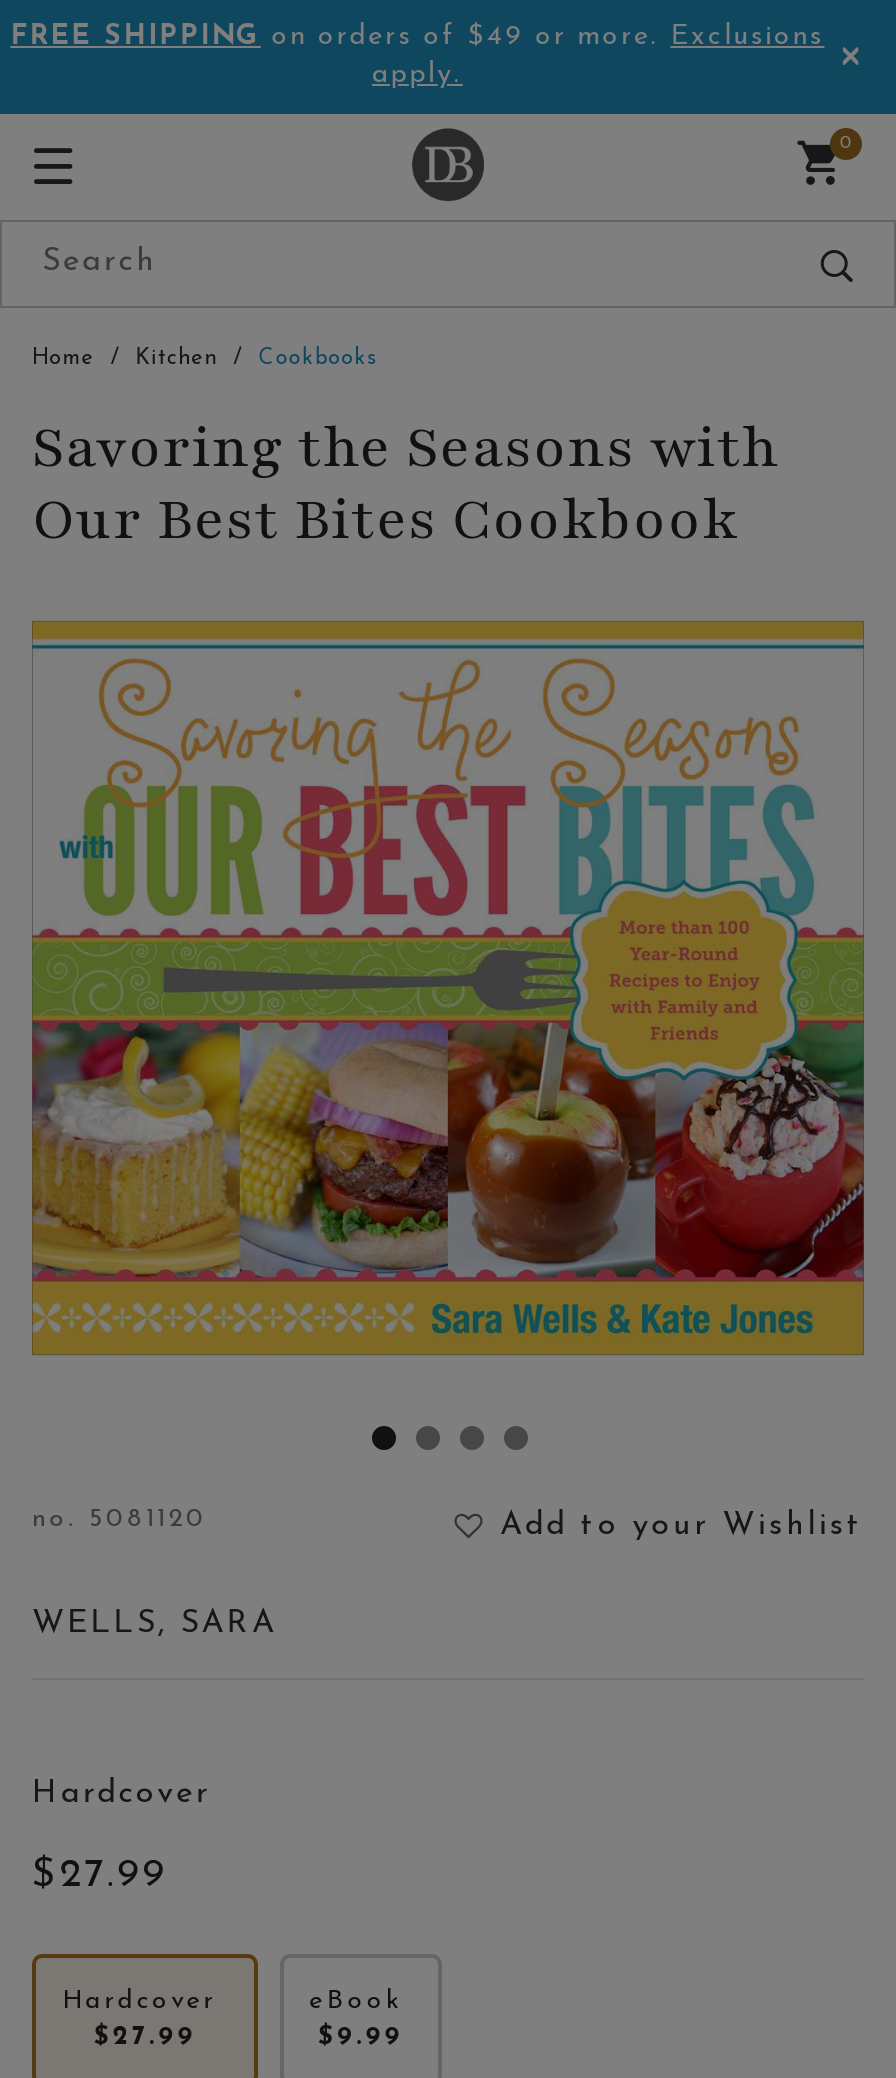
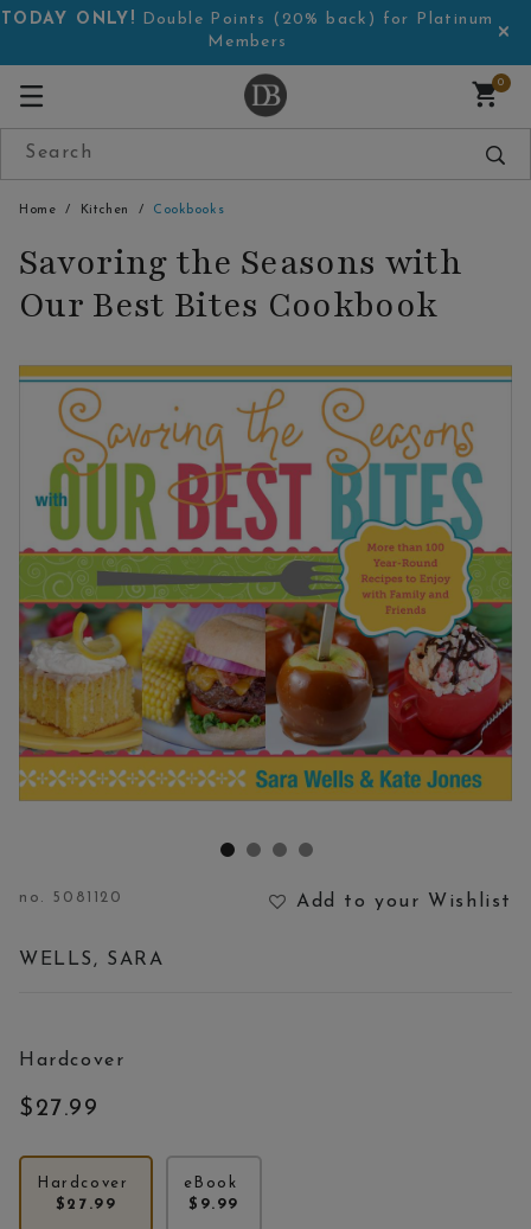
- FREE SHIPPING on orders of $49 or more. Exclusions
- apply.
+ TODAY ONLY! Double Points (20% back) for Platinum
+ Members
